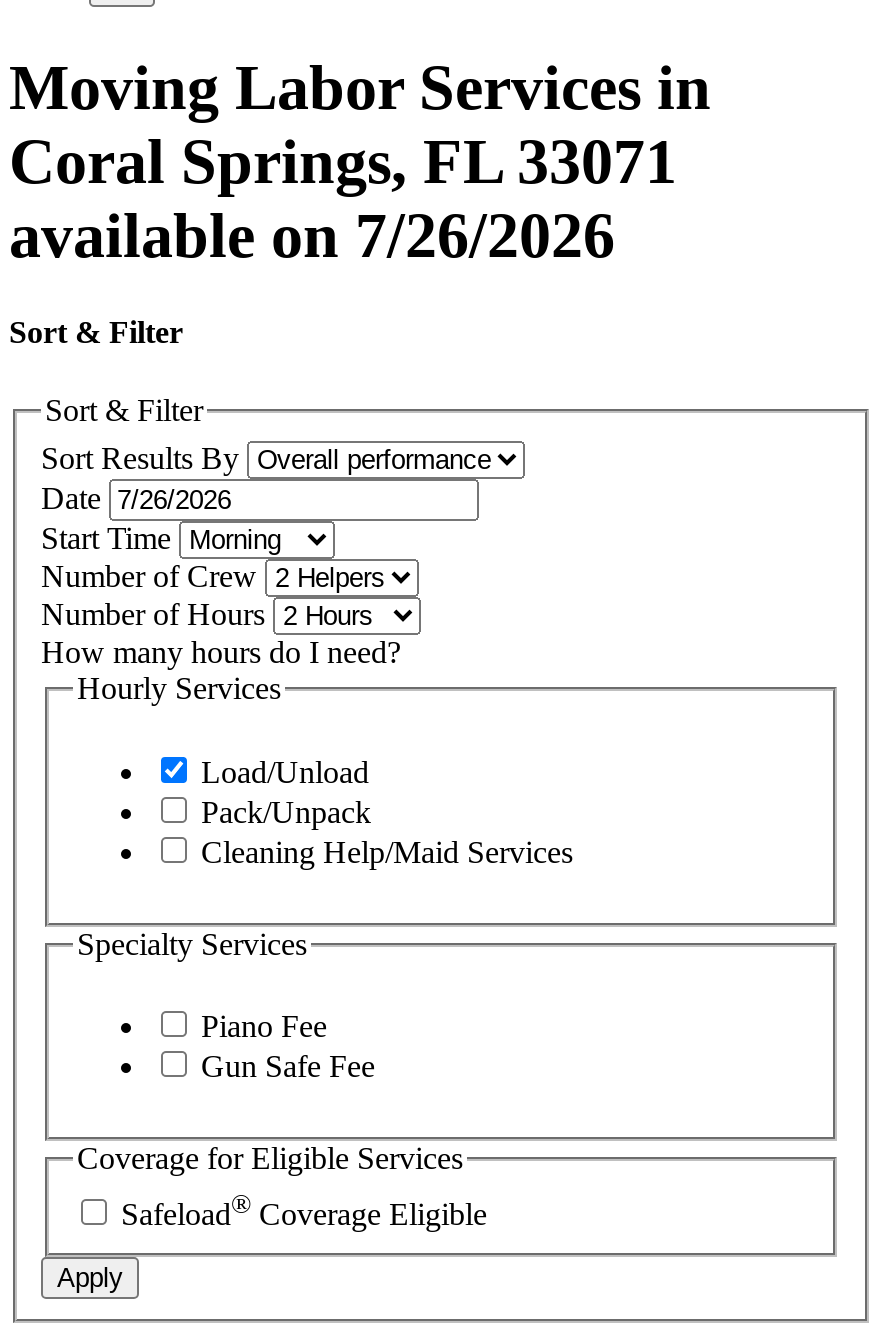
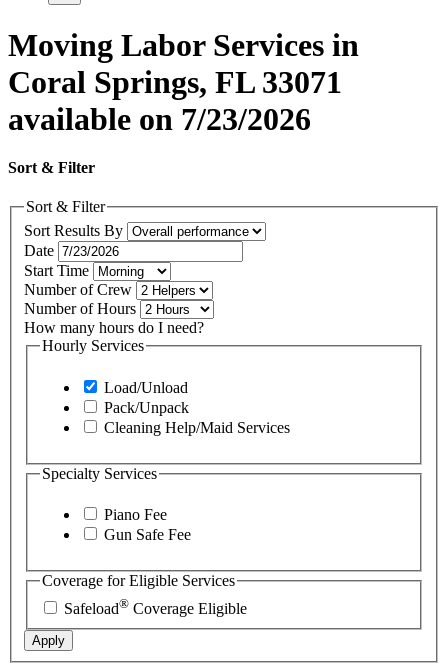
- available on 7/26/2026
+ available on 7/23/2026
